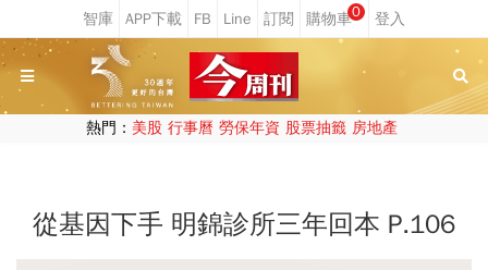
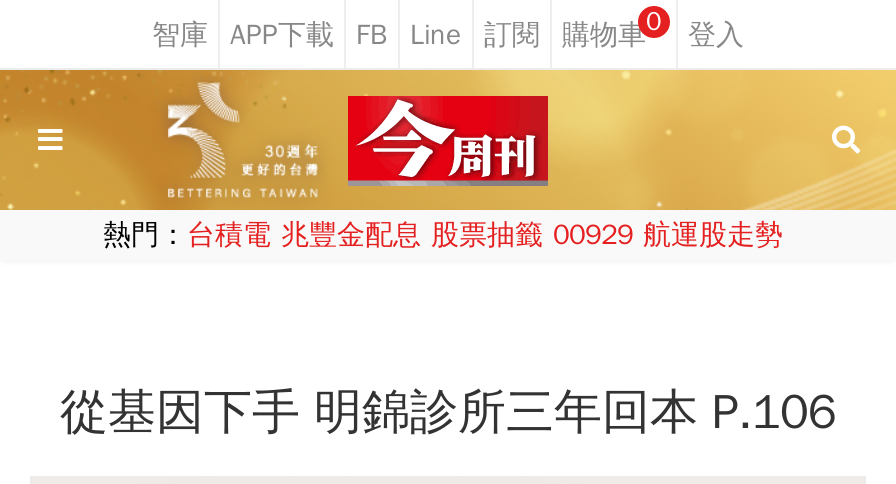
- 熱門：美股 行事曆 勞保年資 股票抽籤 房地產
+ 熱門：台積電 兆豐金配息 股票抽籤 00929 航運股走勢
